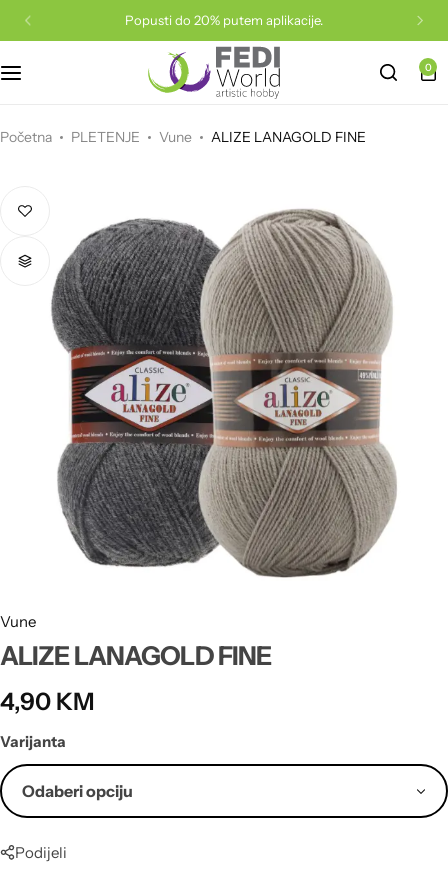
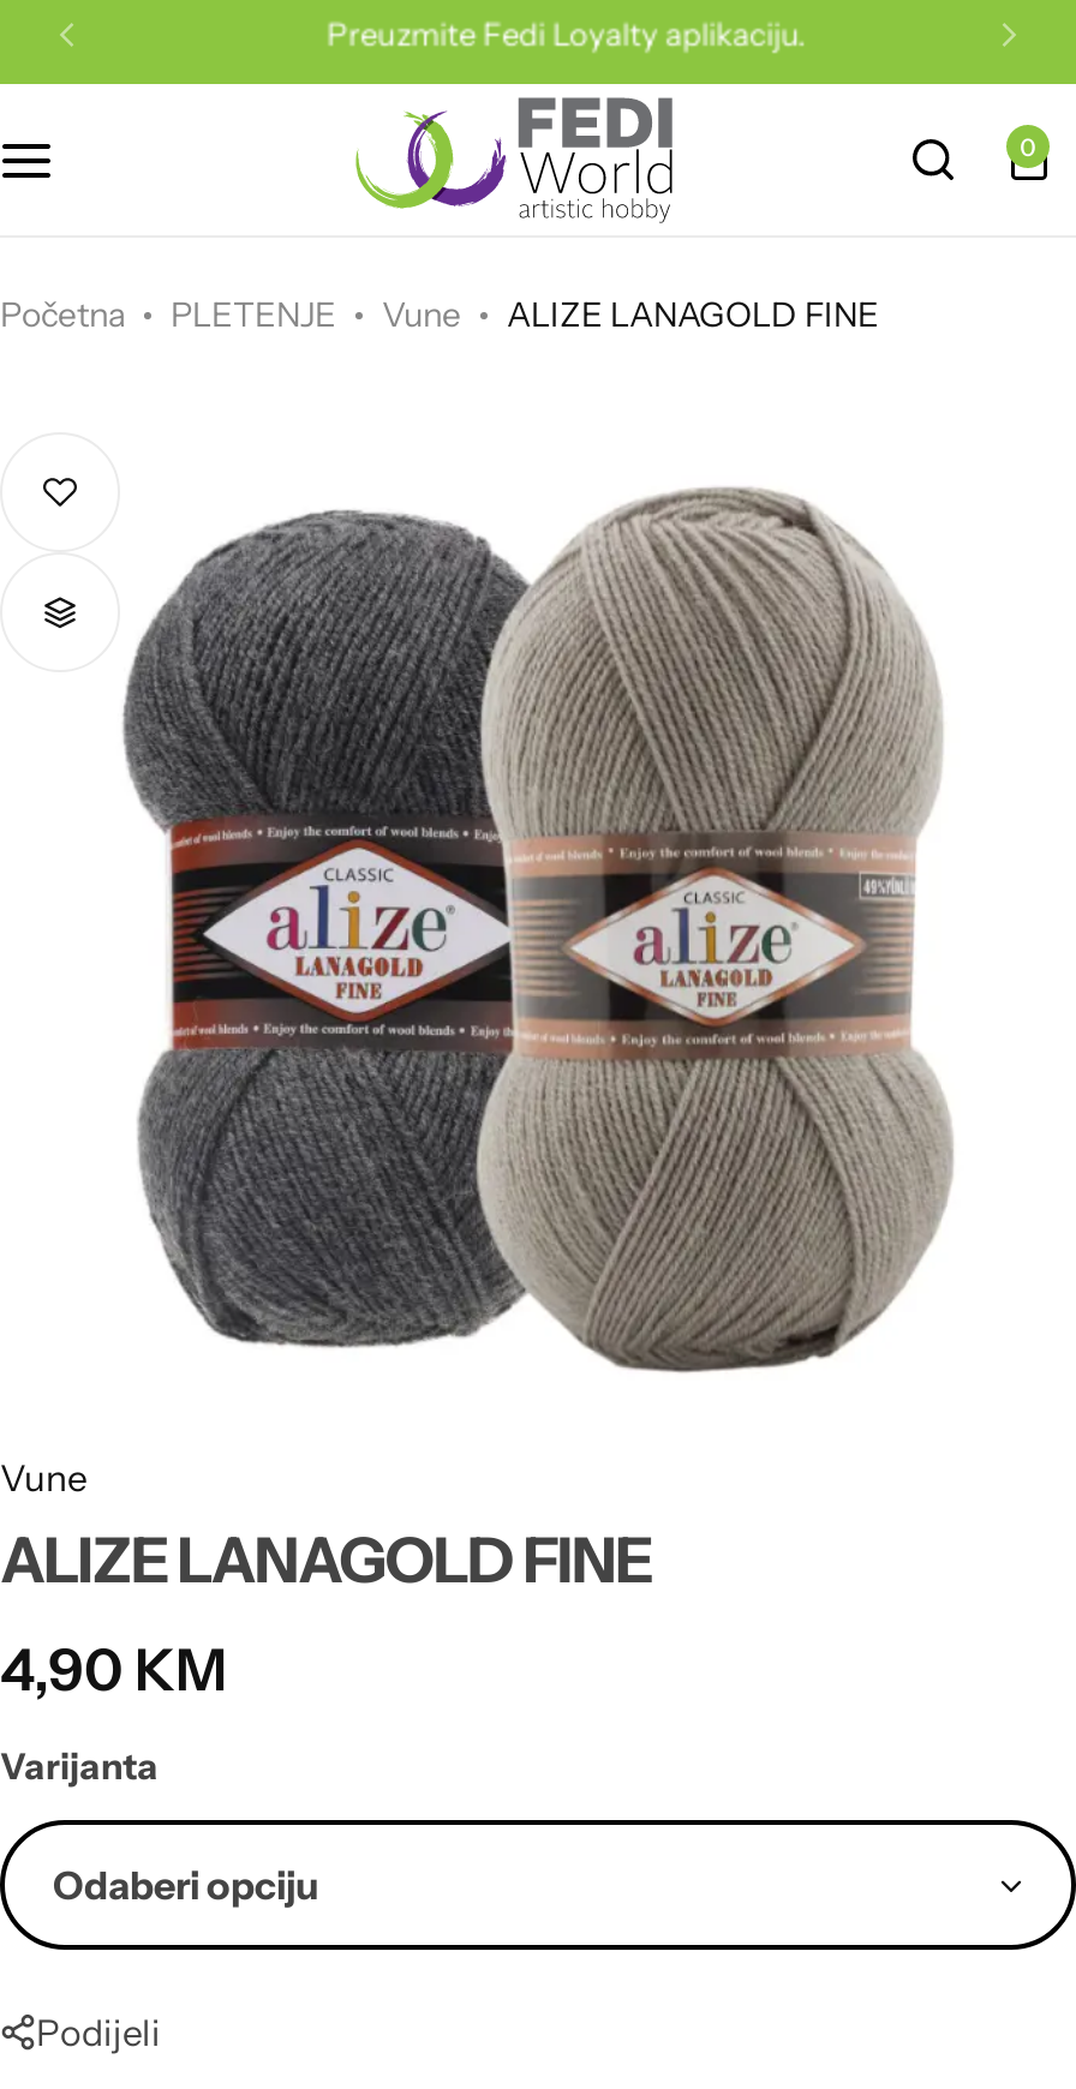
- Popusti do 20% putem aplikacije.
+ Preuzmite Fedi Loyalty aplikaciju.
